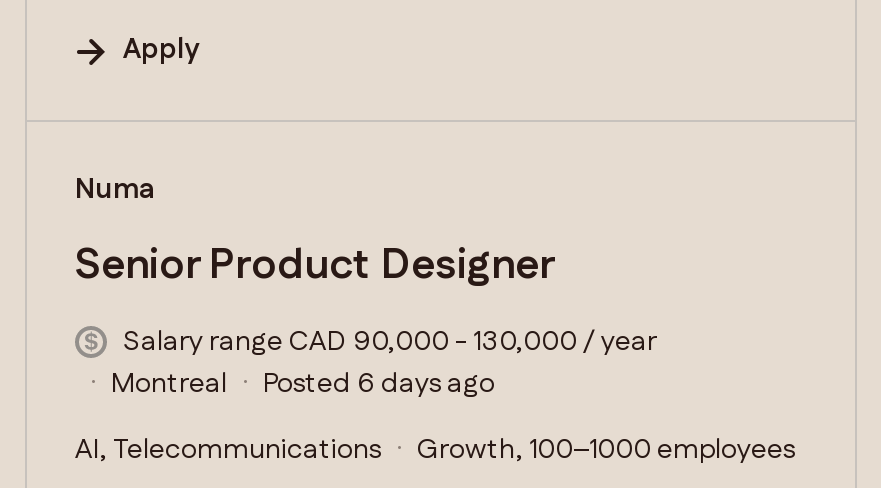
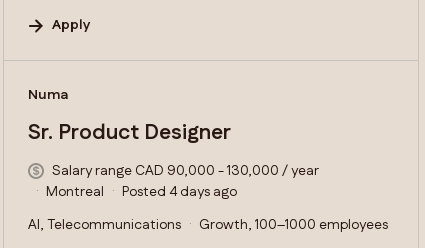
- Senior Product Designer
+ Sr. Product Designer

- Posted 6 days ago
+ Posted 4 days ago
